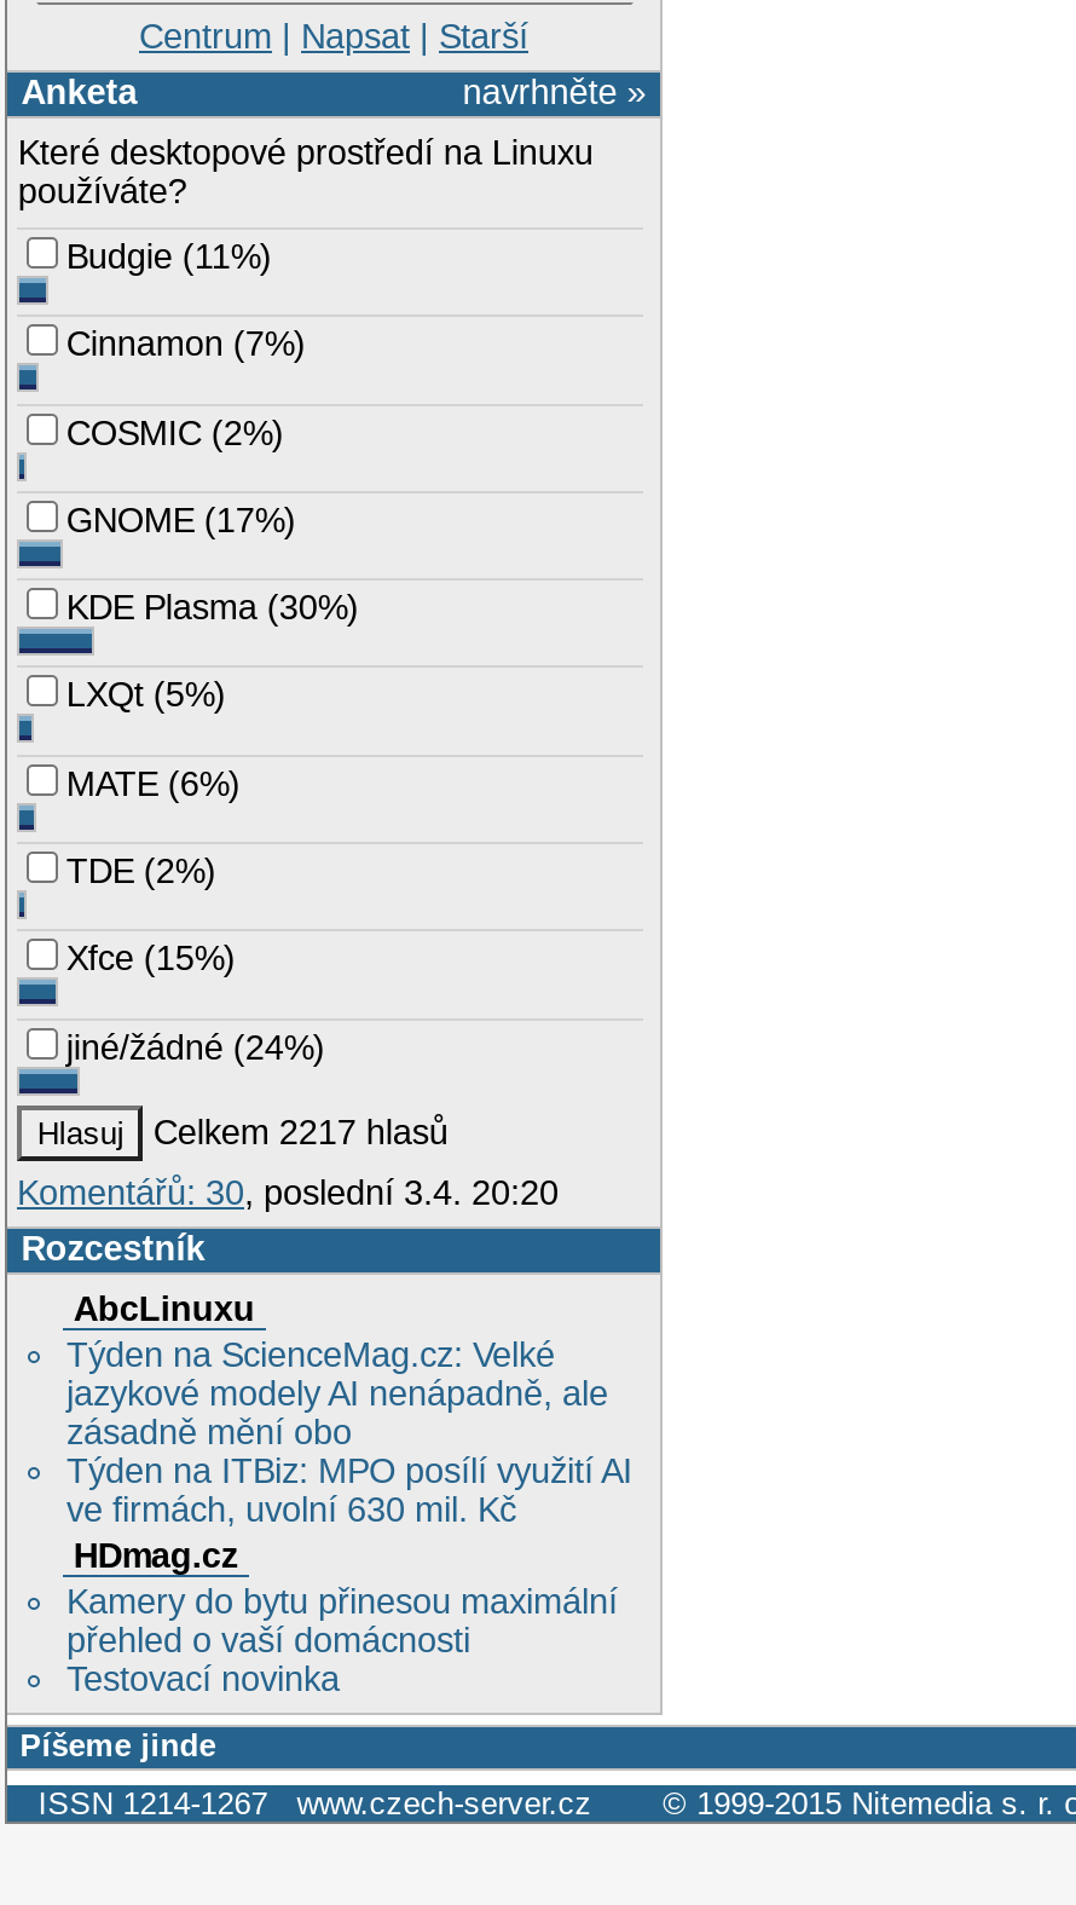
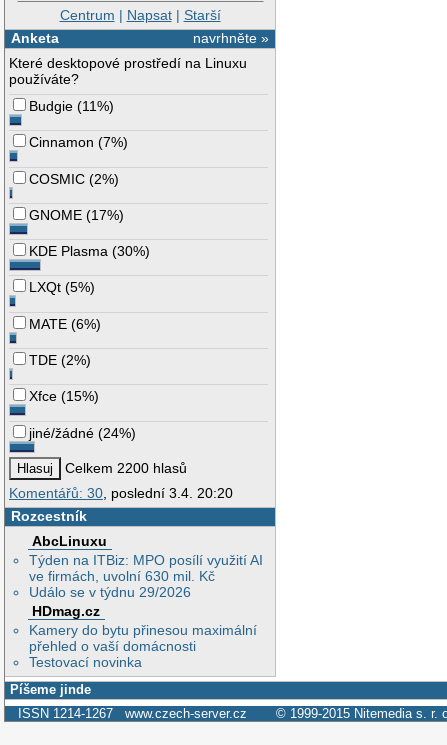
- Celkem 2217 hlasů
+ Celkem 2200 hlasů

- Týden na ScienceMag.cz: Velké
- jazykové modely AI nenápadně, ale
- zásadně mění obo

moved up: Týden na ITBiz: MPO posílí využití AI | ve firmách, uvolní 630 mil. Kč

+ Událo se v týdnu 29/2026
